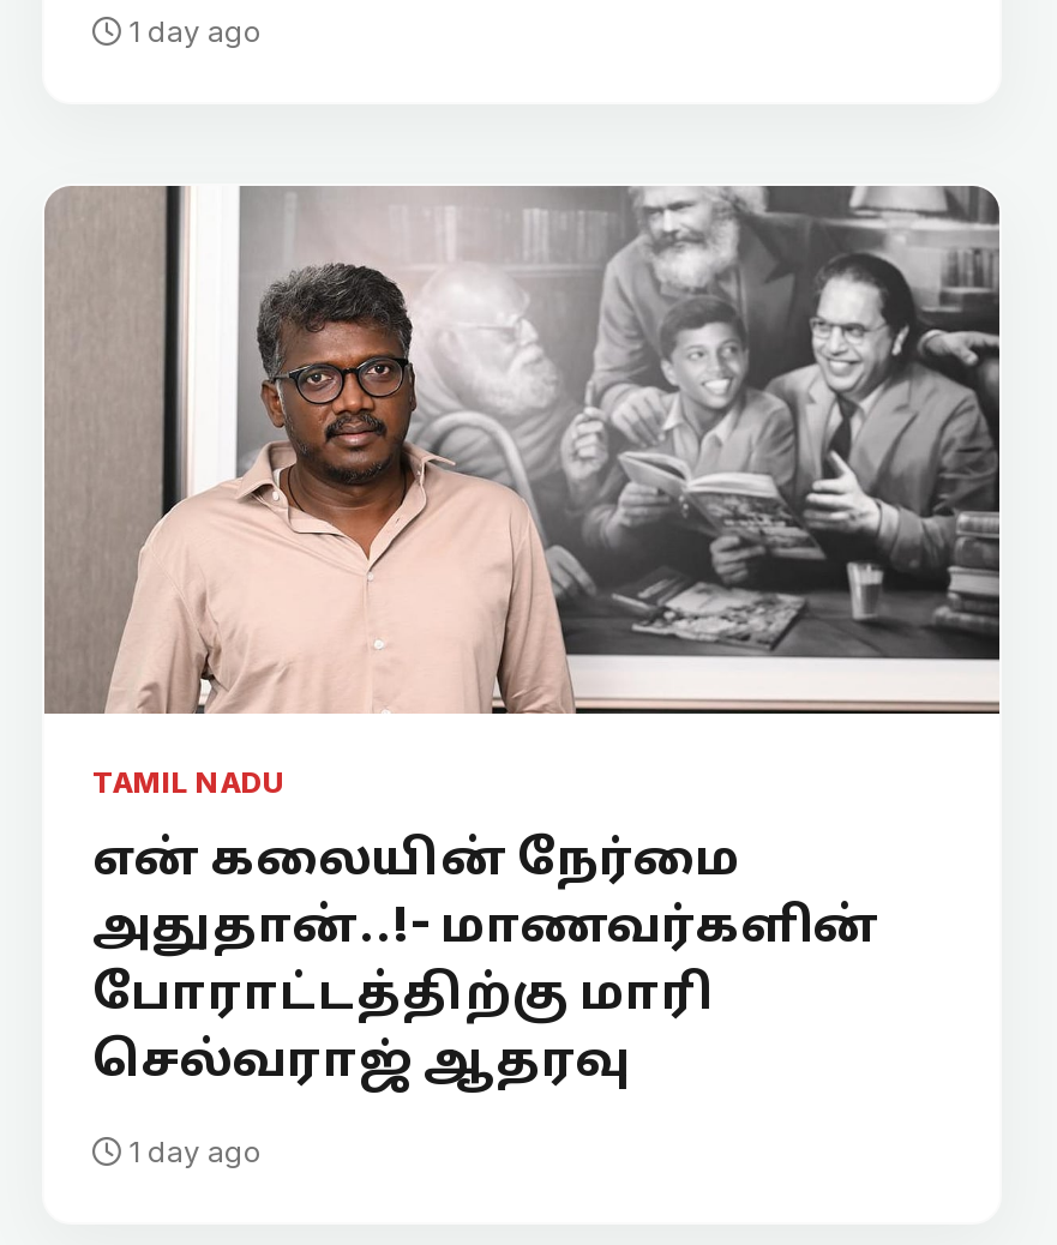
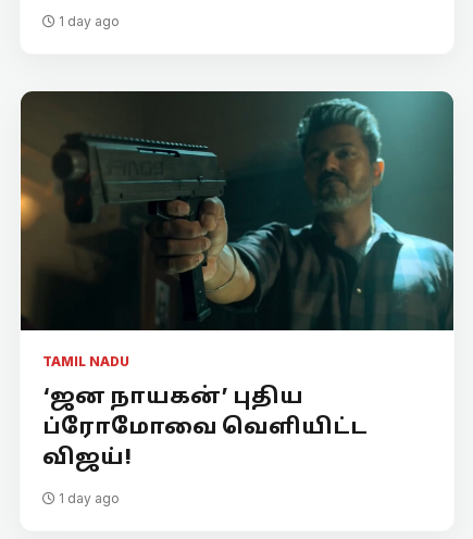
- [image]
+ [image]

- என் கலையின் நேர்மை
- அதுதான்..!- மாணவர்களின்
- போராட்டத்திற்கு மாரி
- செல்வராஜ் ஆதரவு
+ ‘ஜன நாயகன்’ புதிய
+ ப்ரோமோவை வெளியிட்ட
+ விஜய்!
